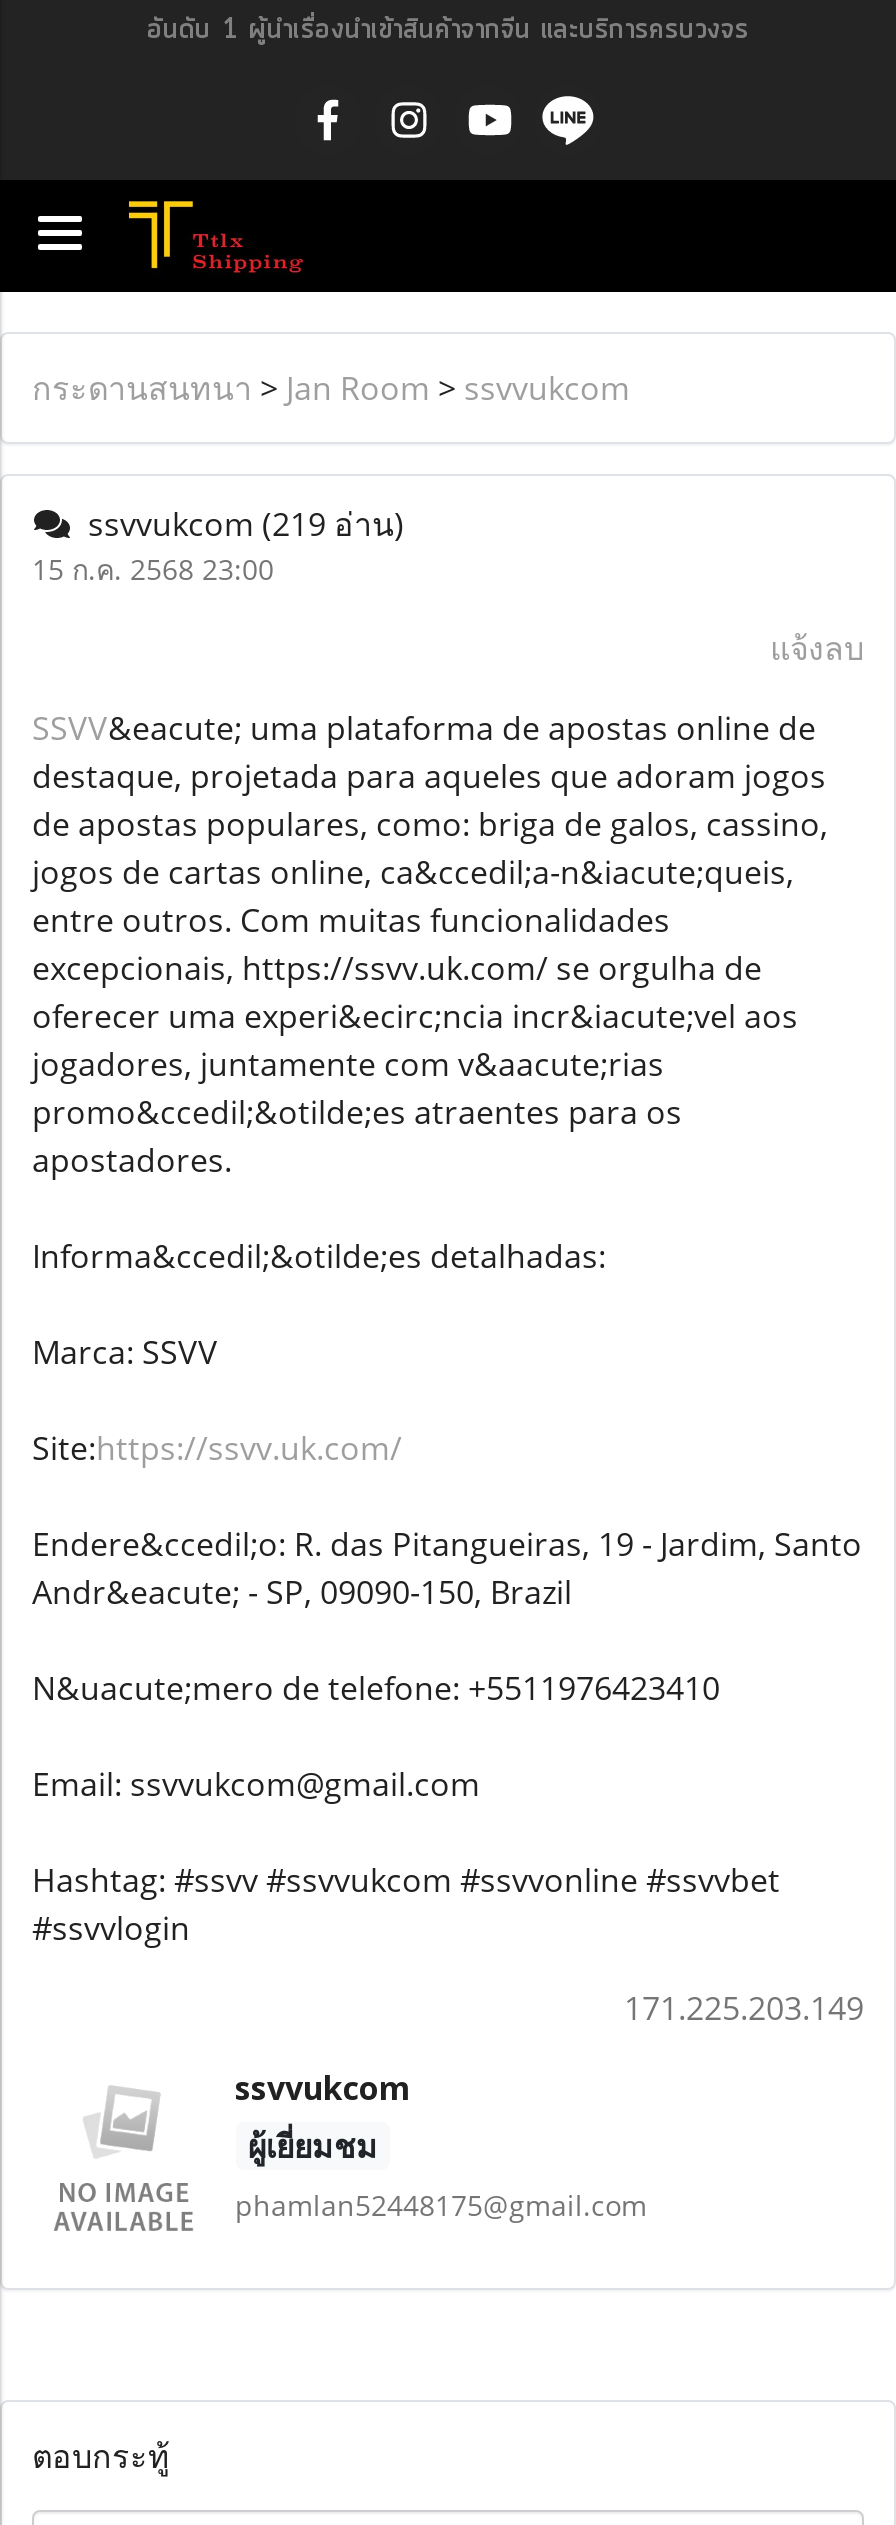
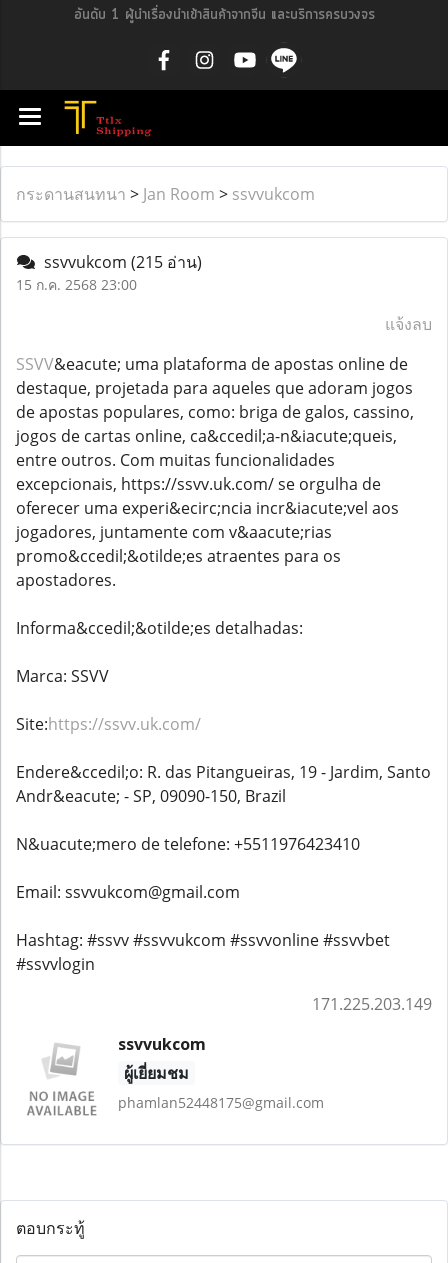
- ssvvukcom (219 อ่าน)
+ ssvvukcom (215 อ่าน)
